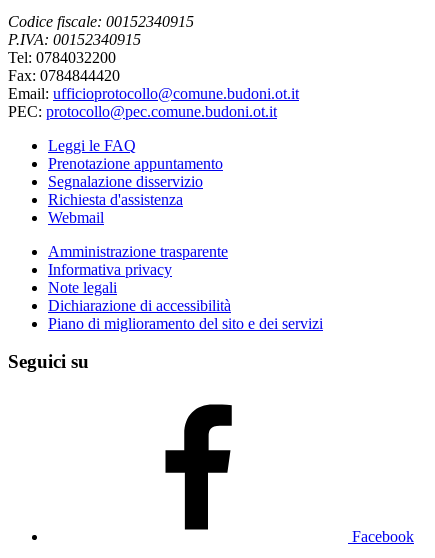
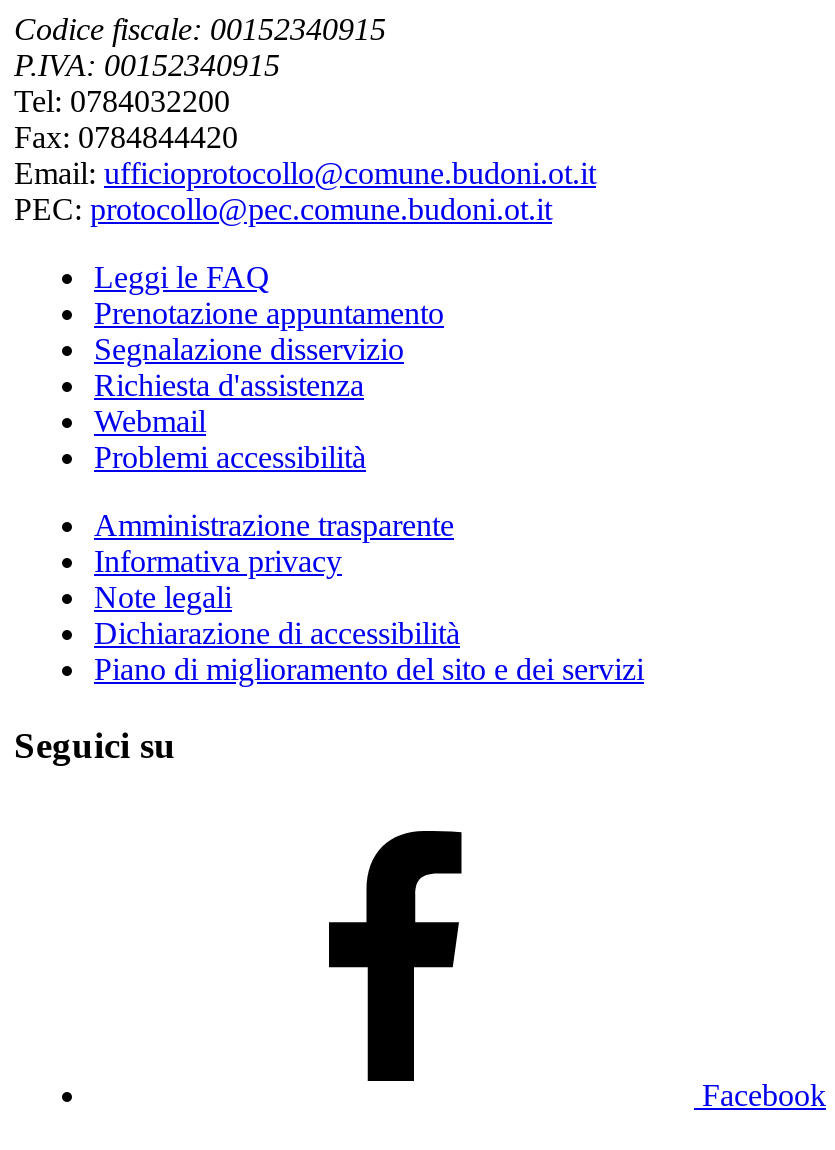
+ Problemi accessibilità
